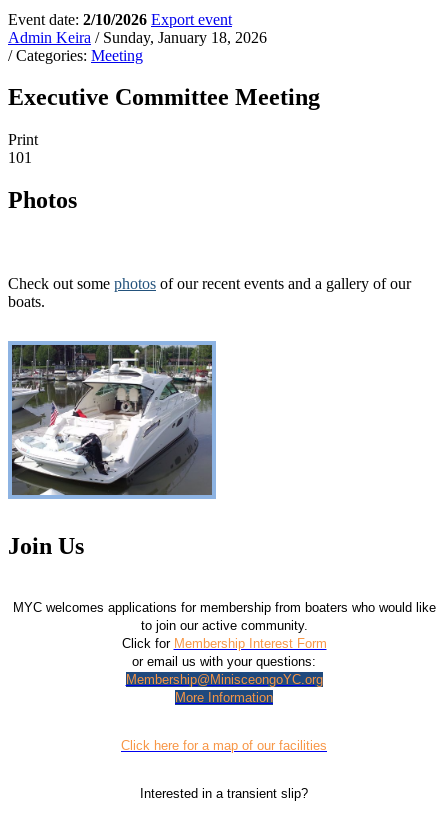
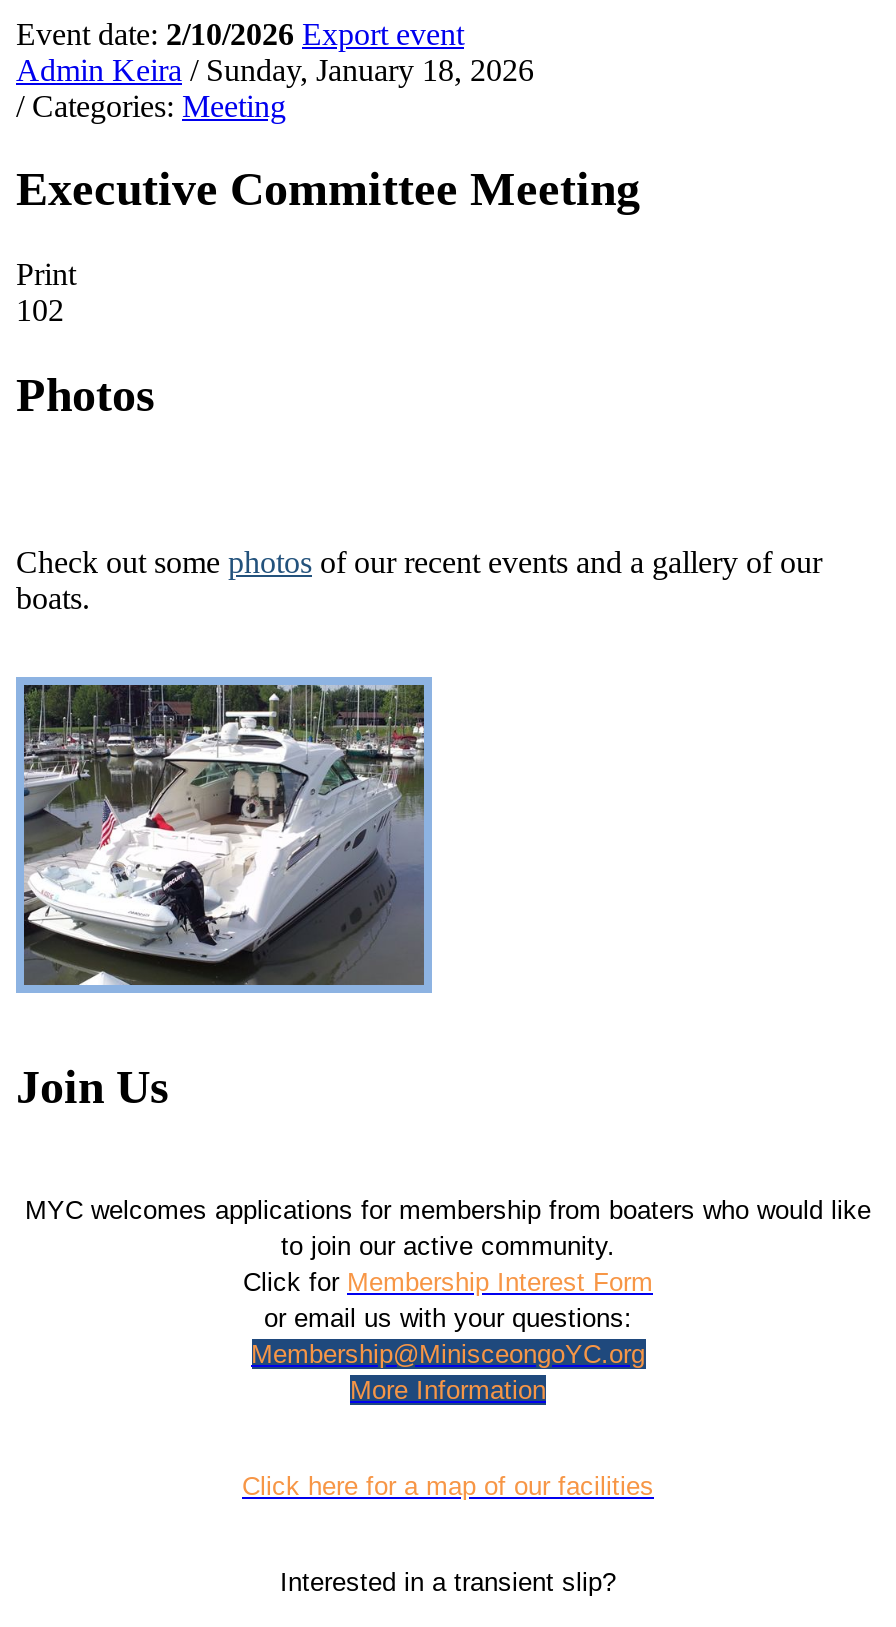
- 101
+ 102
